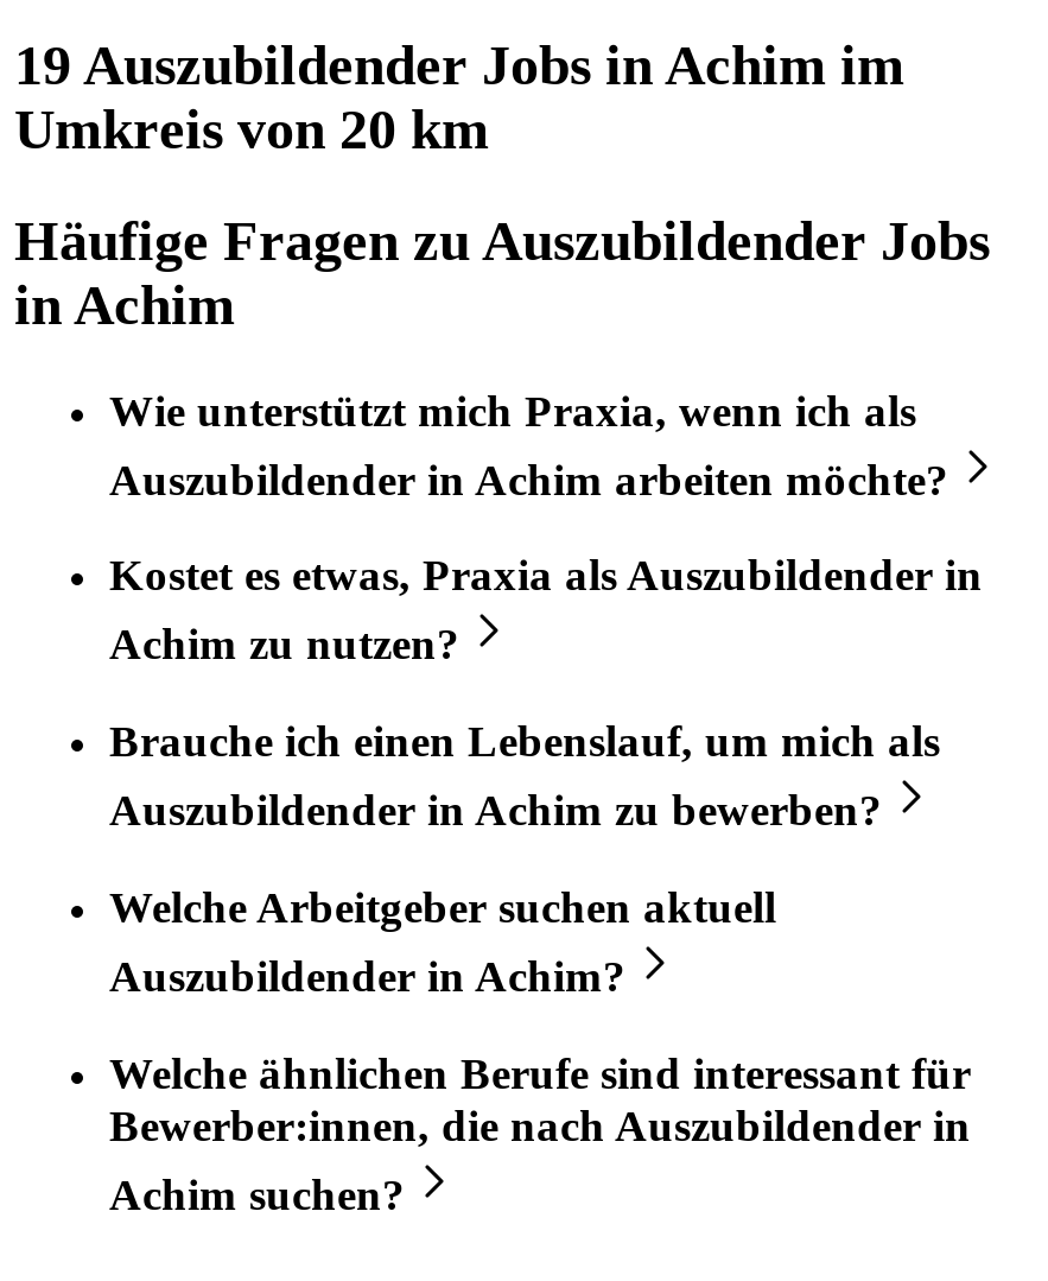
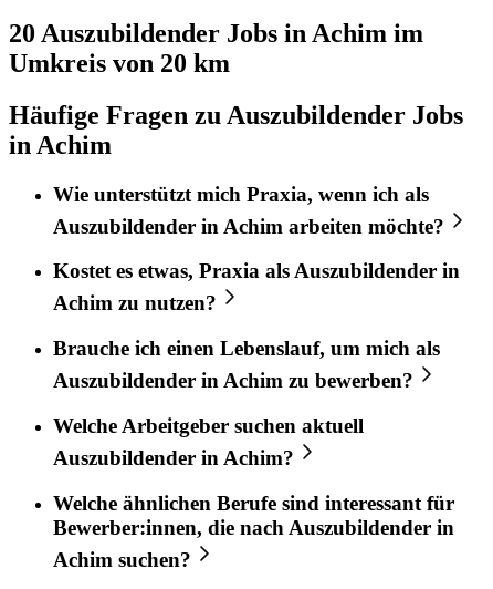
- 19 Auszubildender Jobs in Achim im
+ 20 Auszubildender Jobs in Achim im
